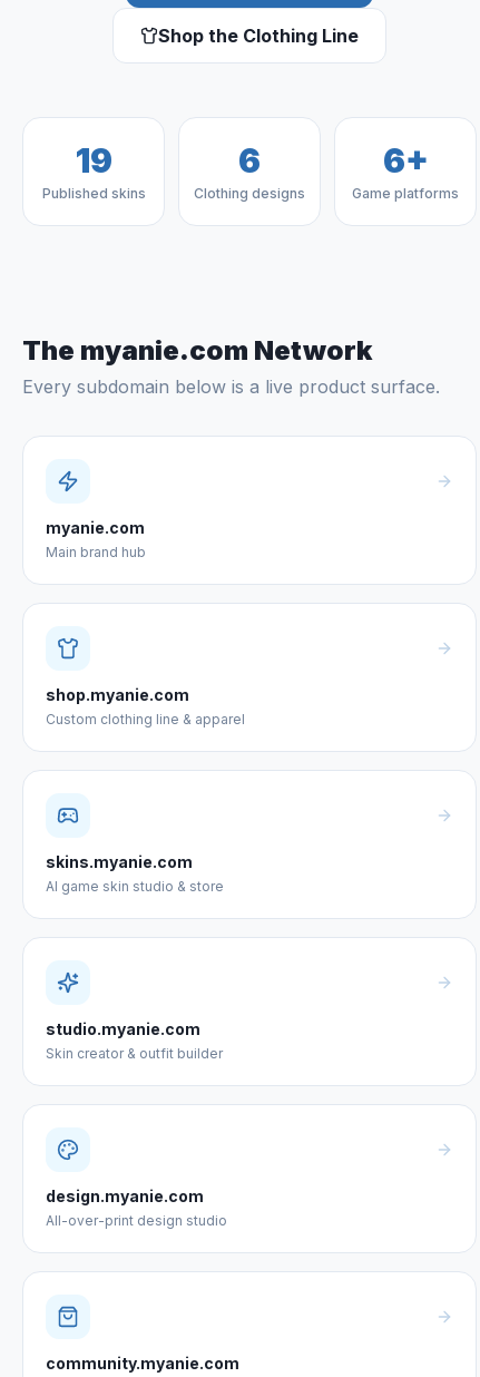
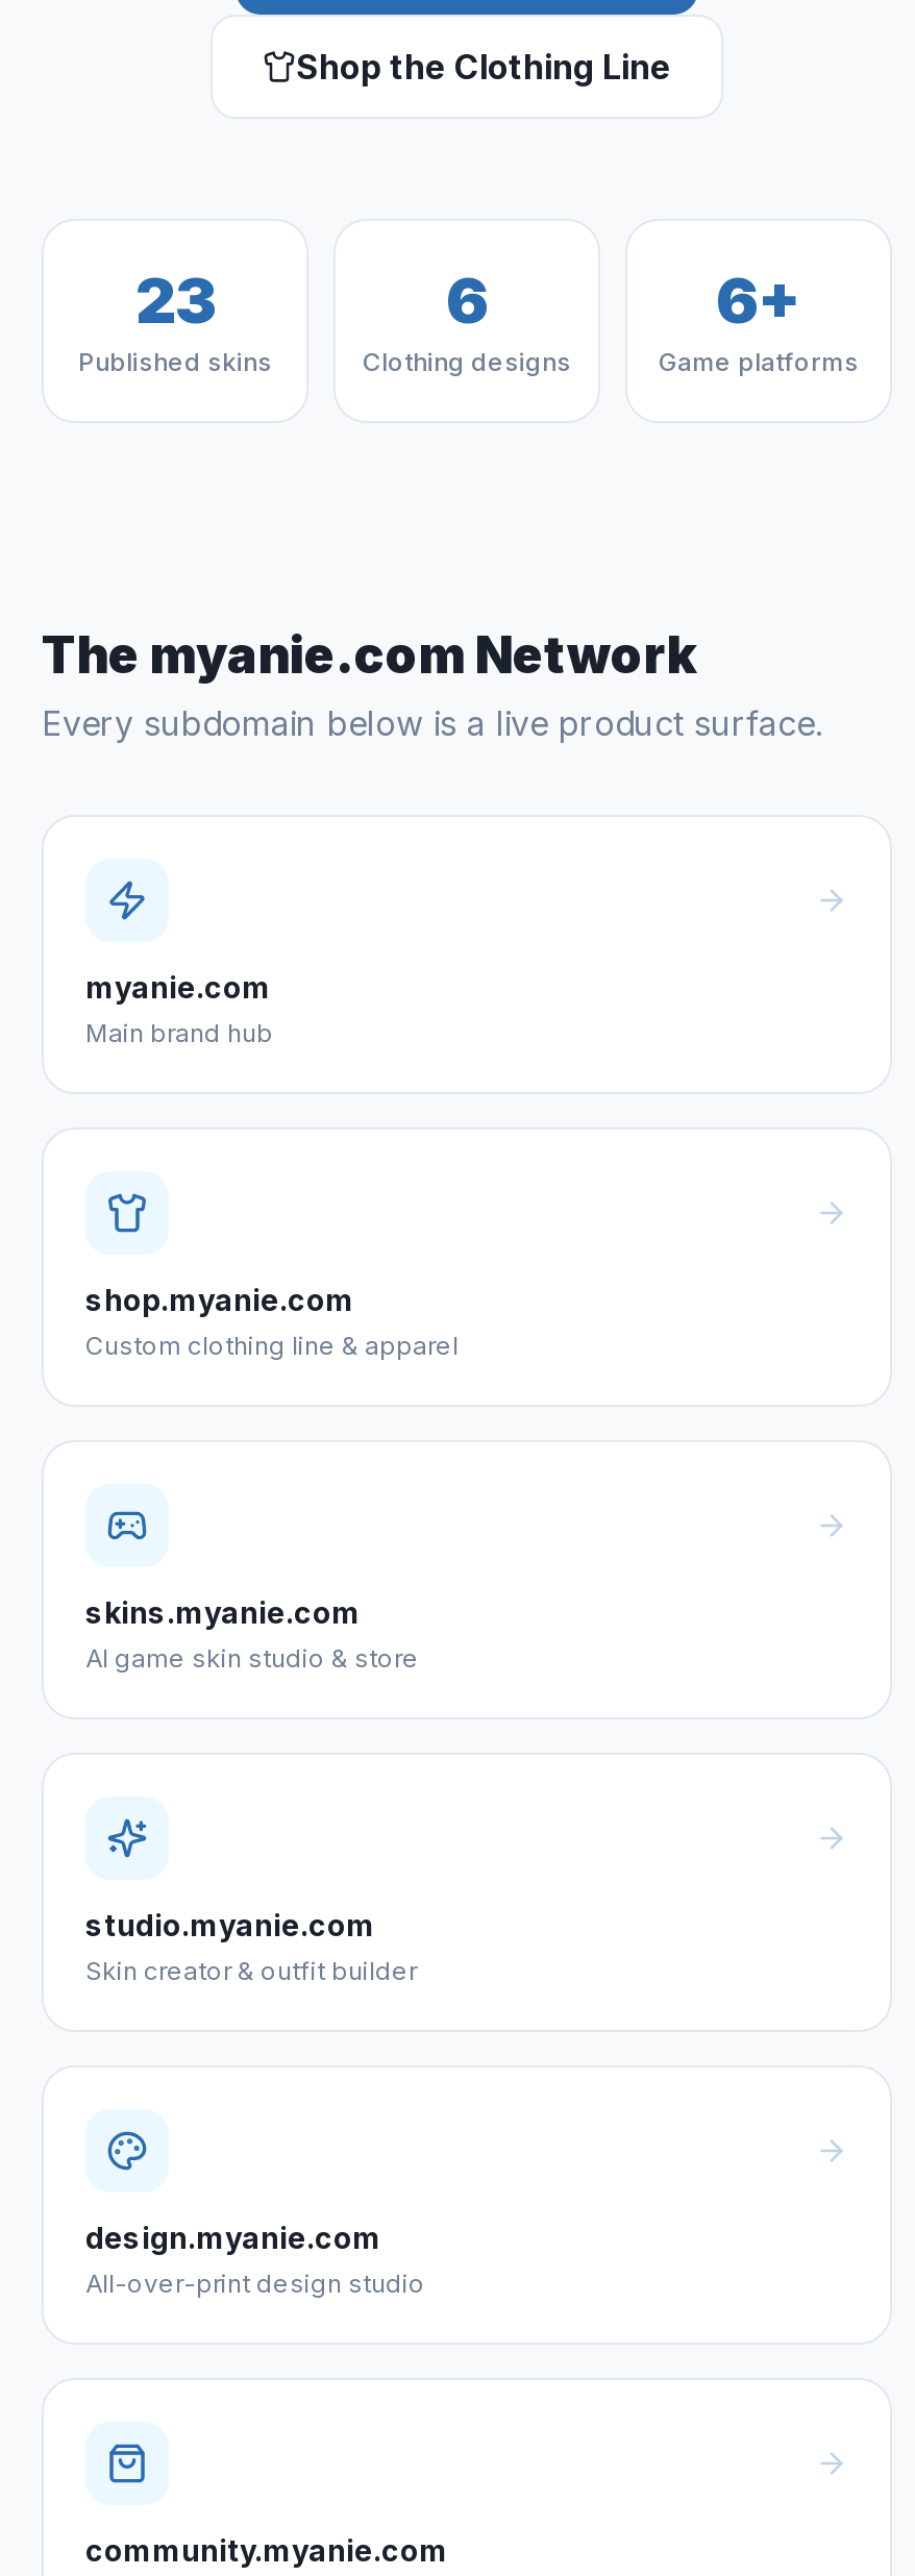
- 19
+ 23
